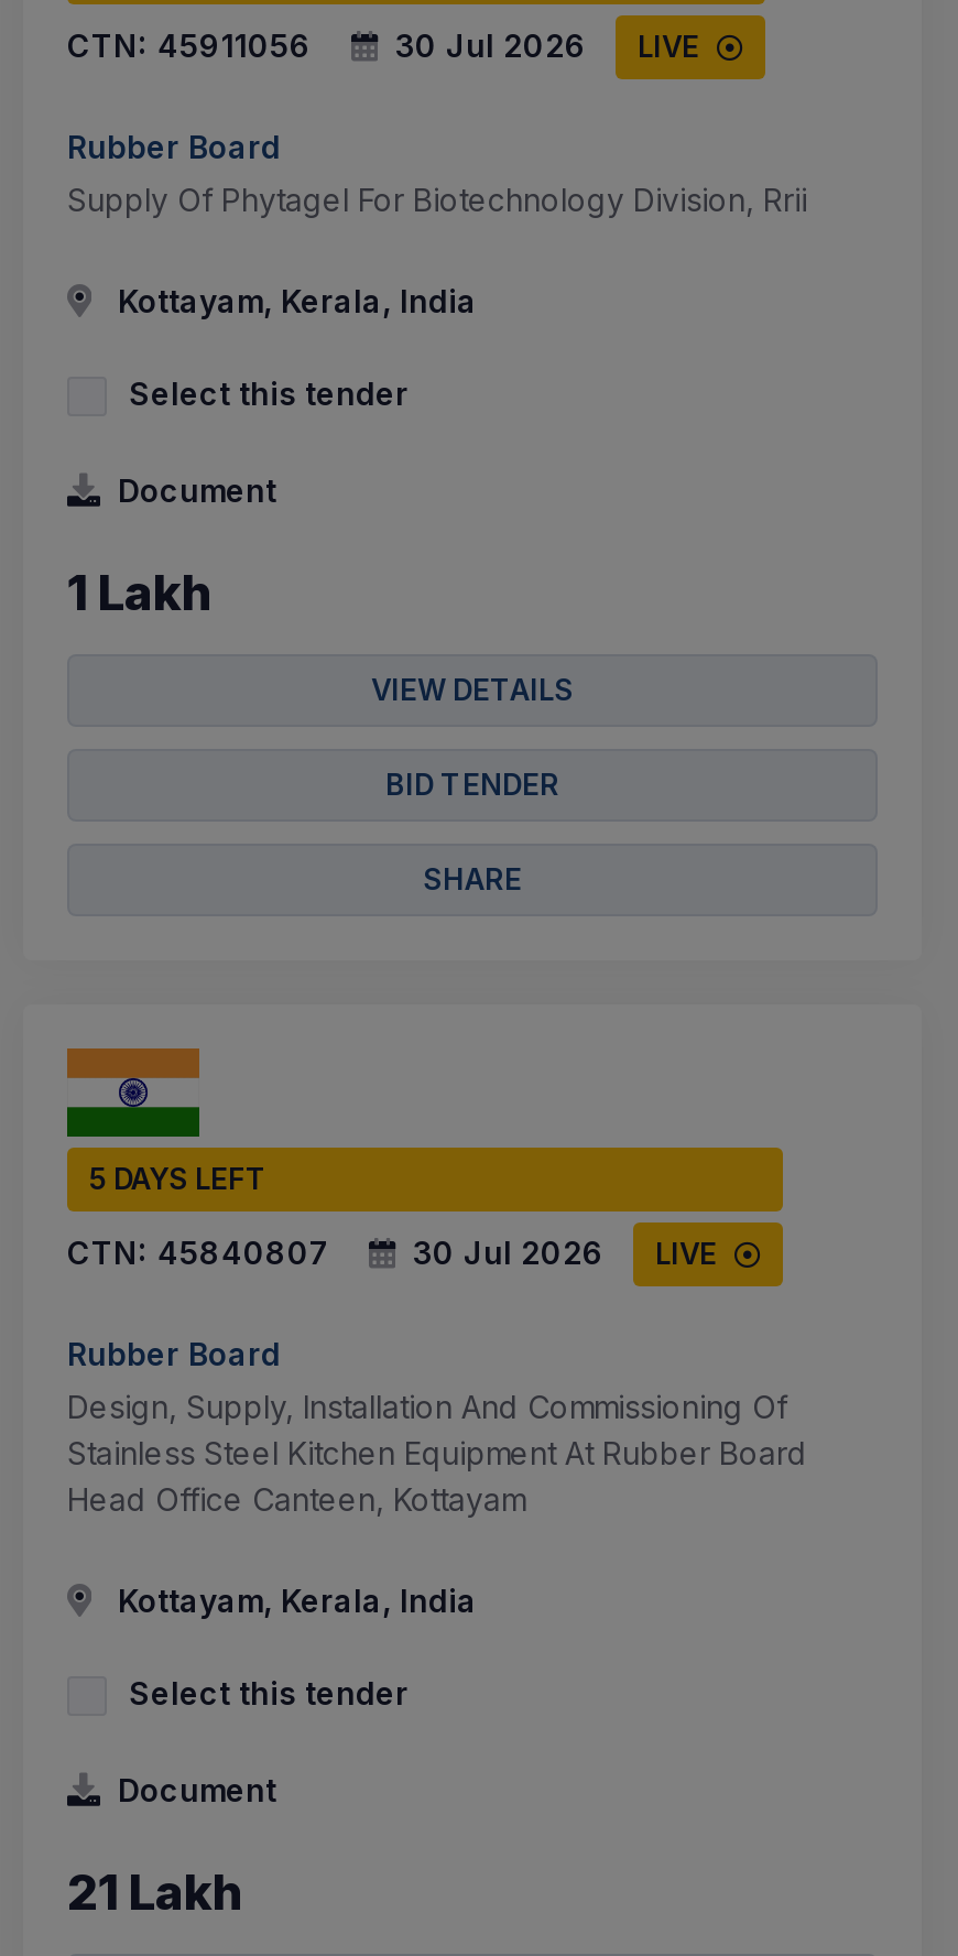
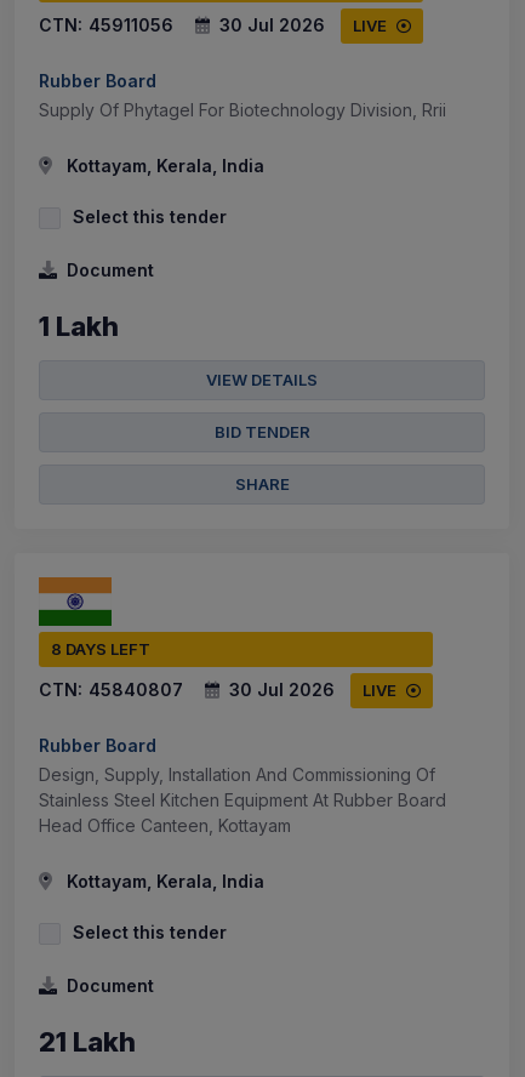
- 5 DAYS LEFT
+ 8 DAYS LEFT
